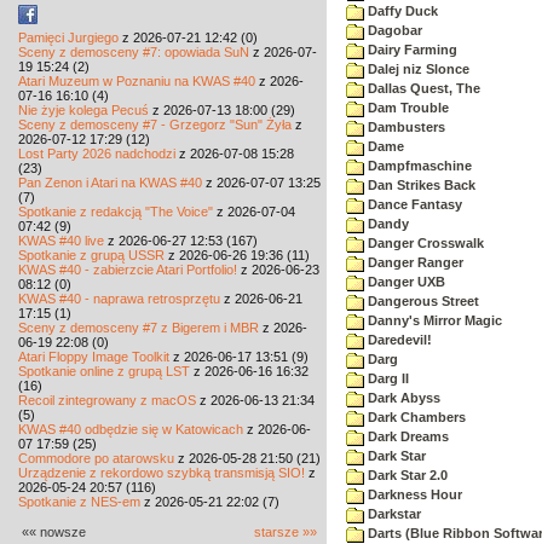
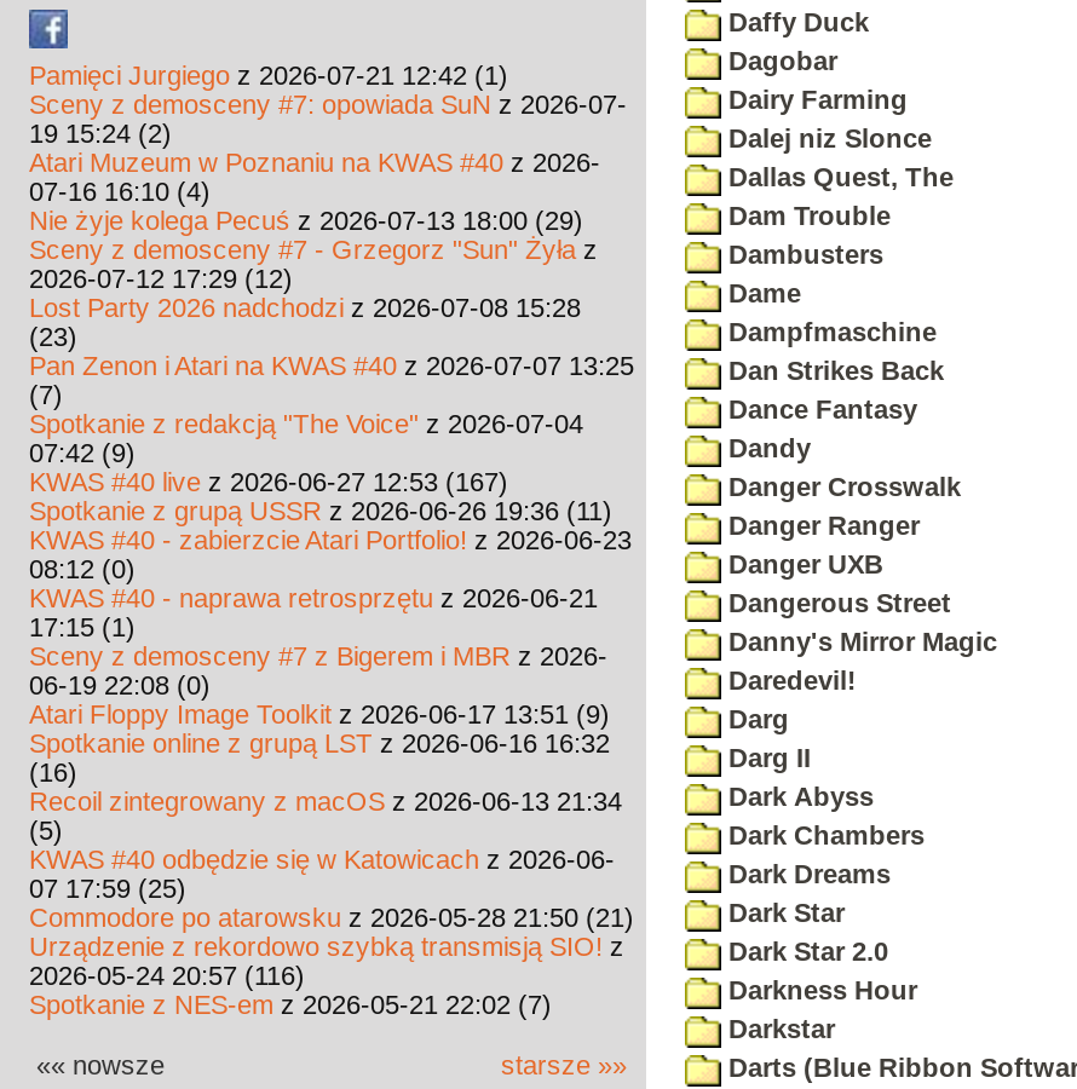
- Pamięci Jurgiego z 2026-07-21 12:42 (0)
+ Pamięci Jurgiego z 2026-07-21 12:42 (1)
